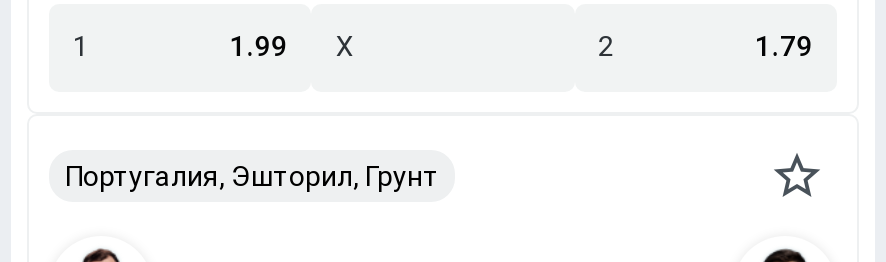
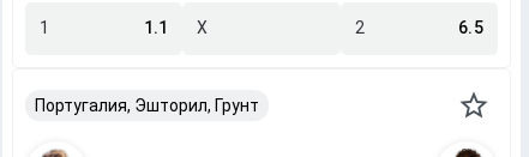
- 1.99 X
+ 1.1 X

- 1.79
+ 6.5
